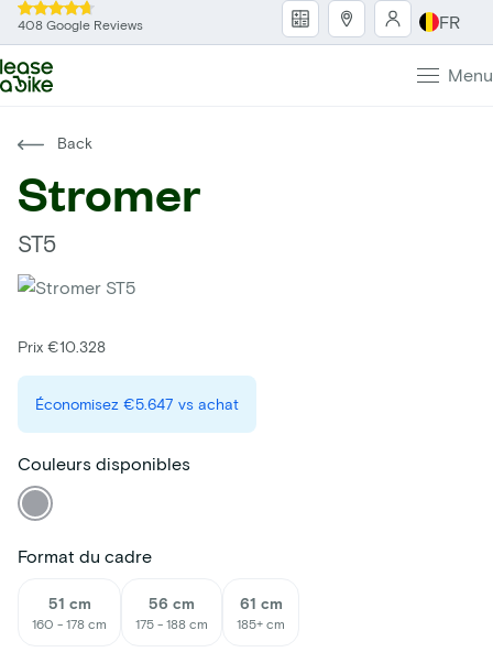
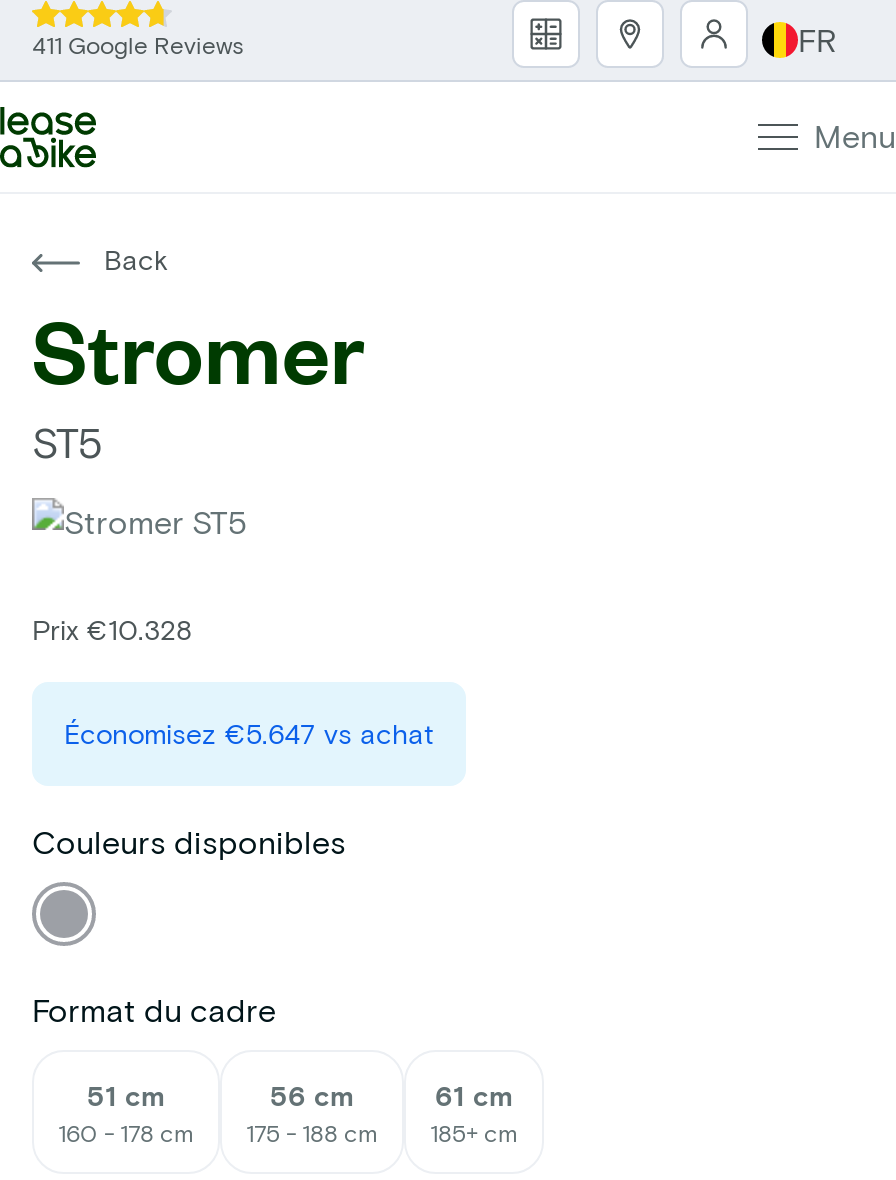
- 408 Google Reviews
+ 411 Google Reviews
